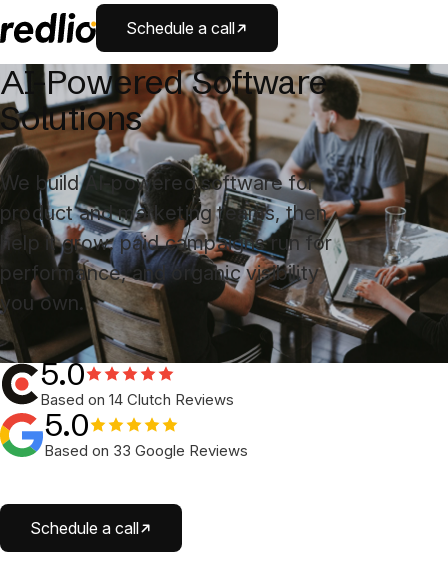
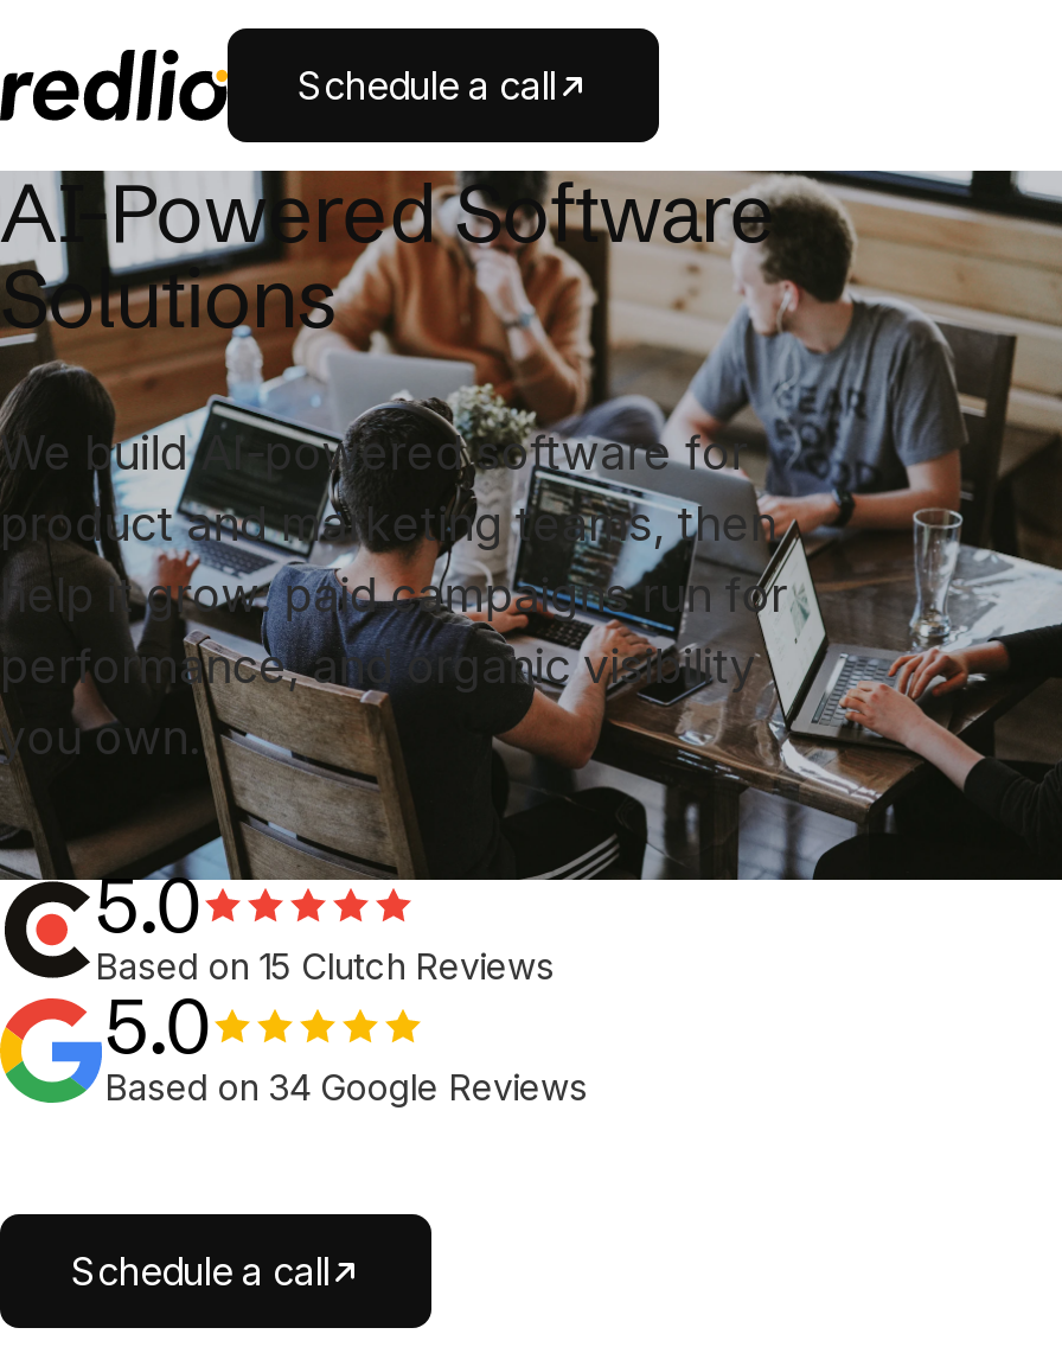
- Based on 14 Clutch Reviews
+ Based on 15 Clutch Reviews

- Based on 33 Google Reviews
+ Based on 34 Google Reviews
